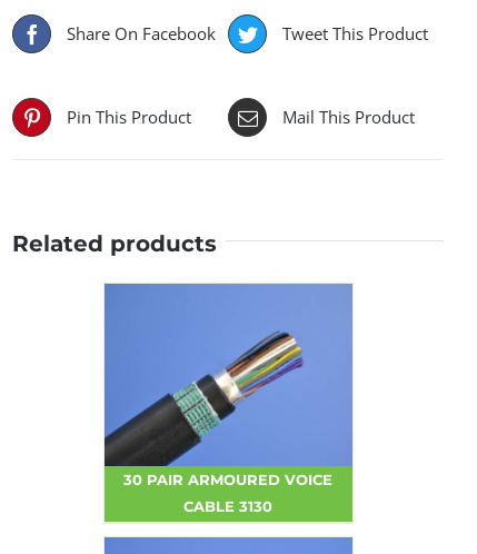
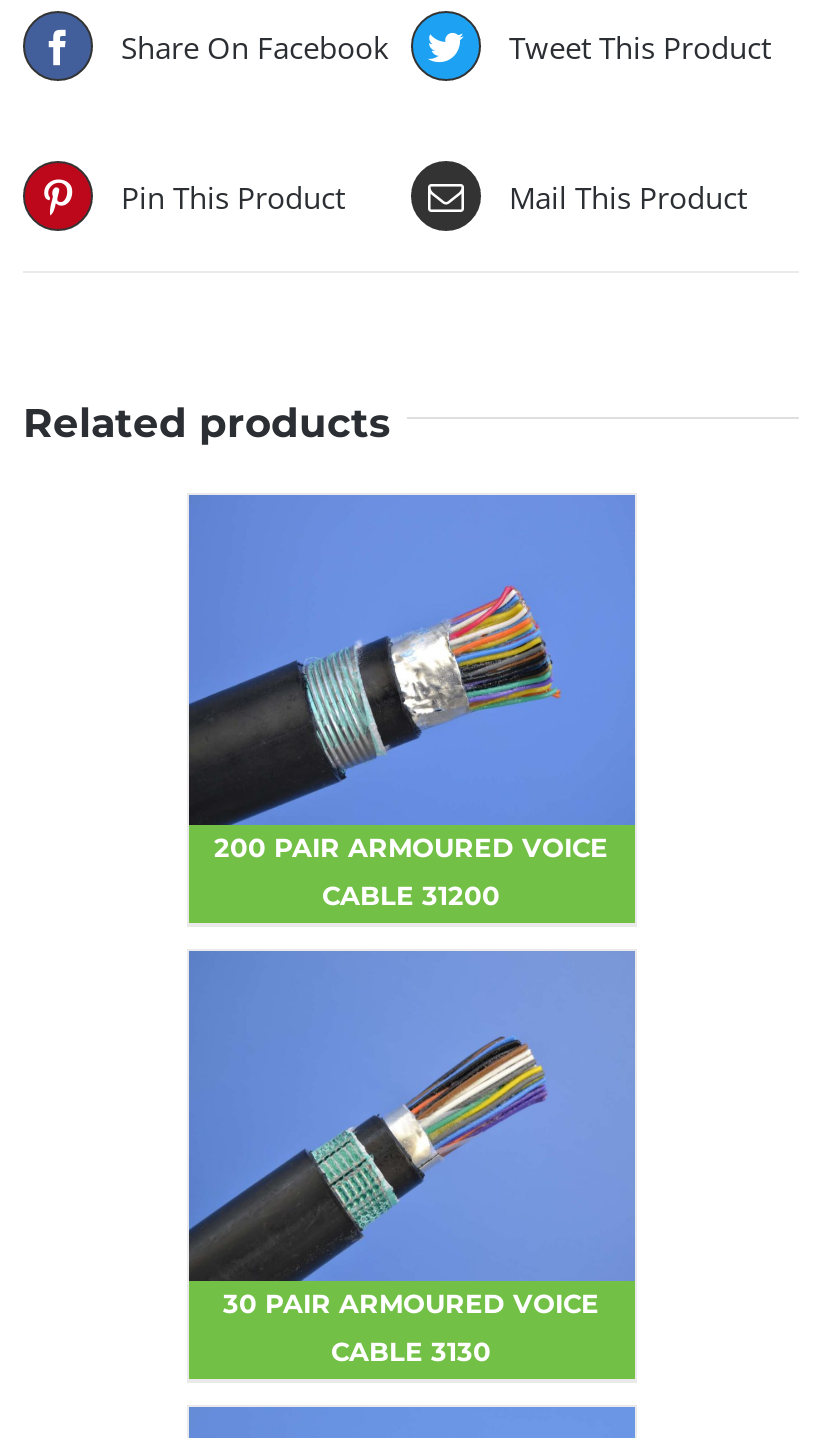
+ [image]
+ 200 PAIR ARMOURED VOICE
+ CABLE 31200
